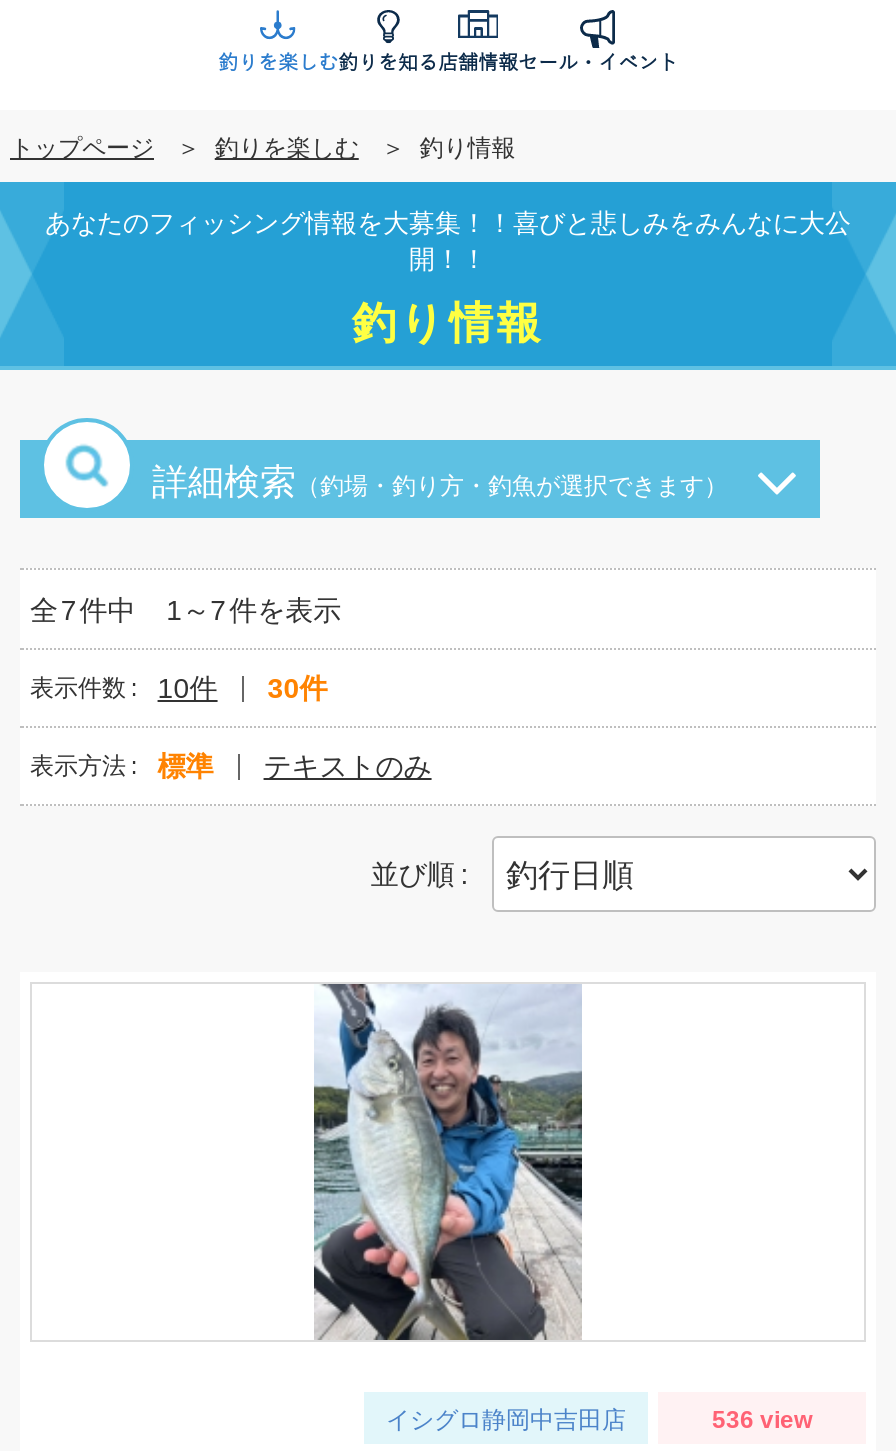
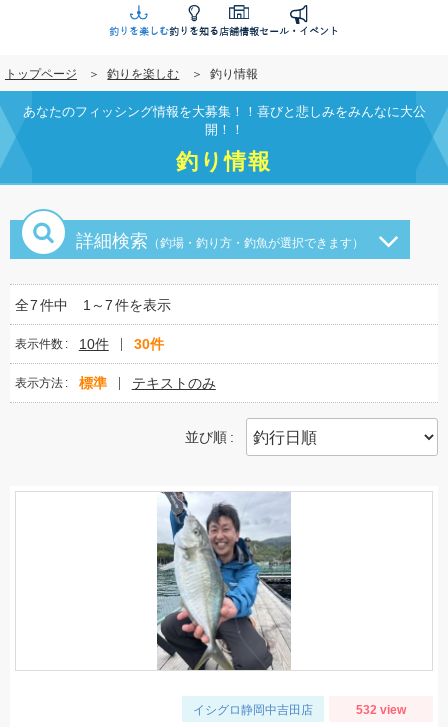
- 536 view
+ 532 view
